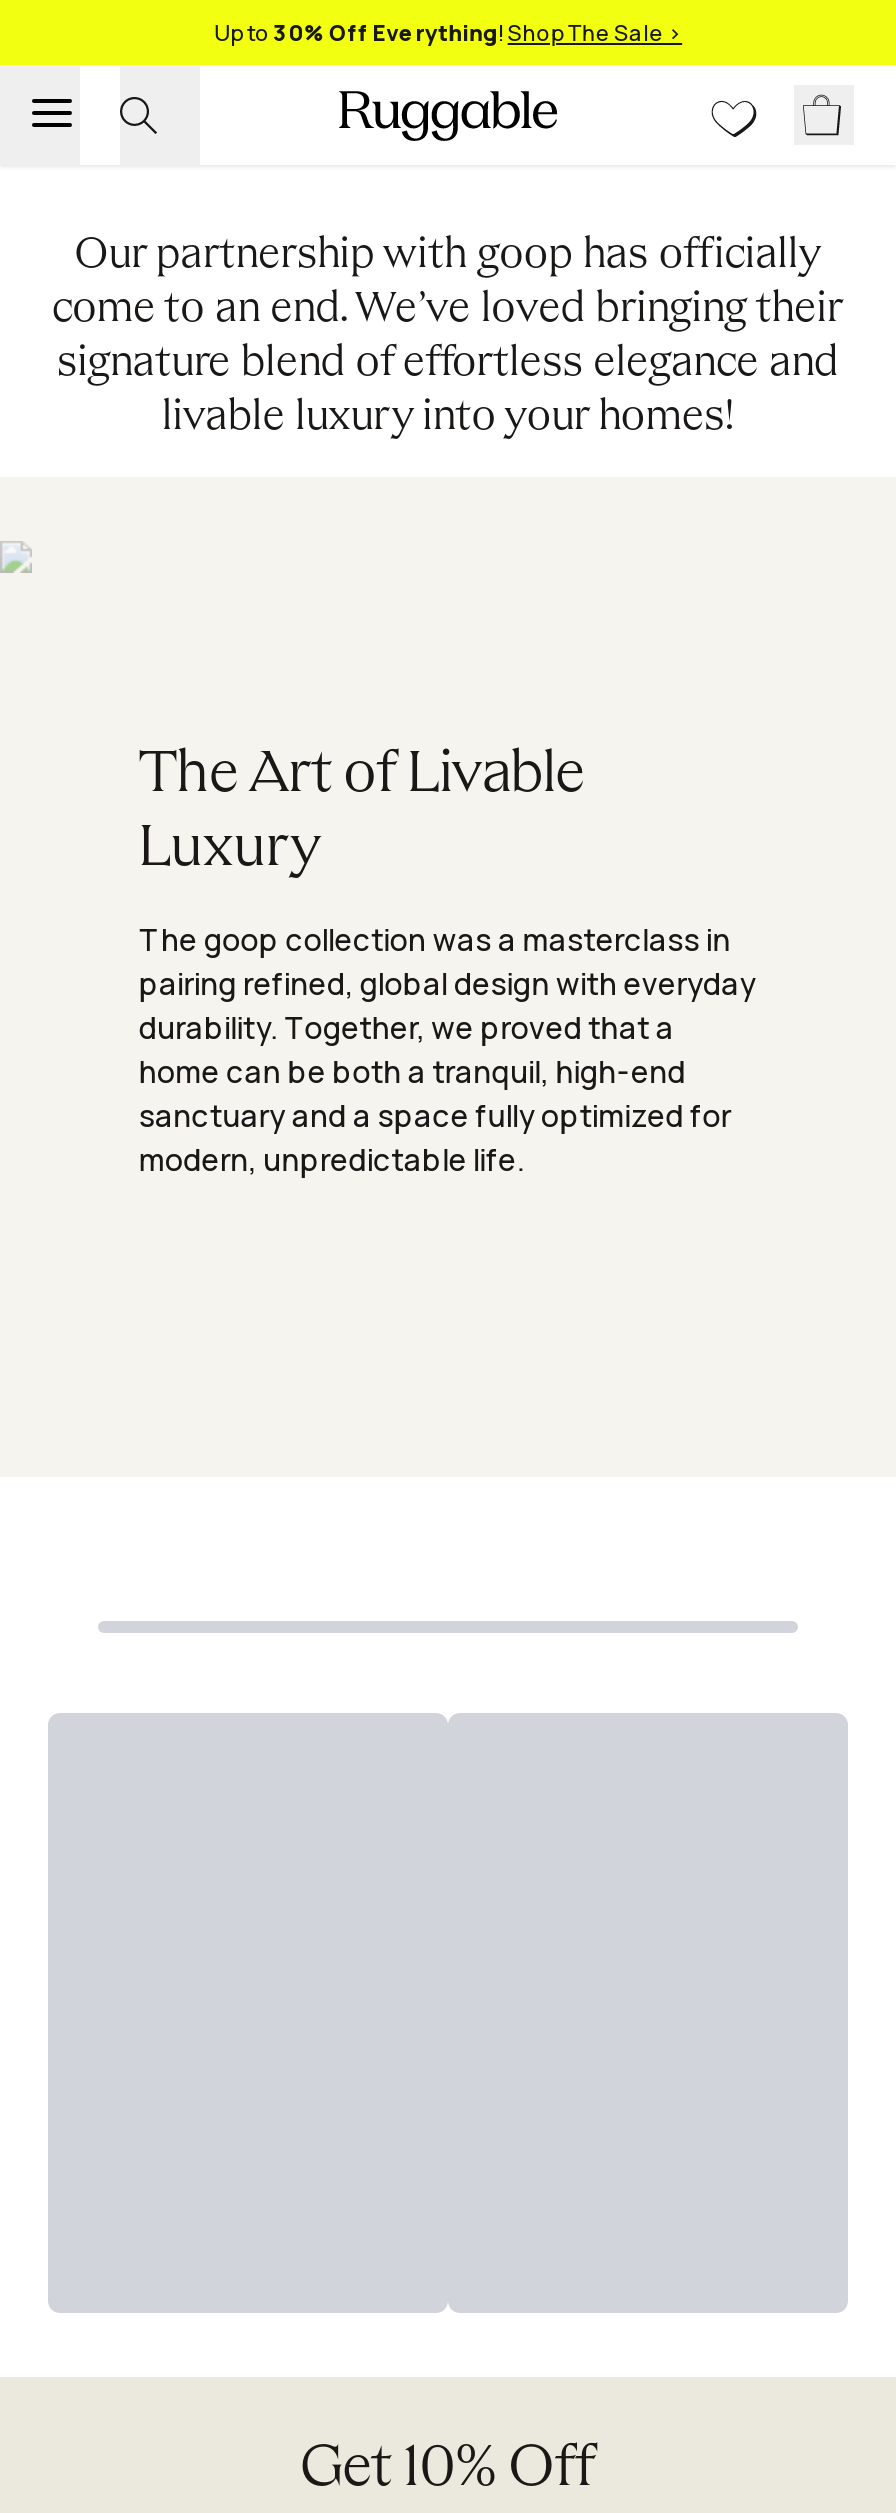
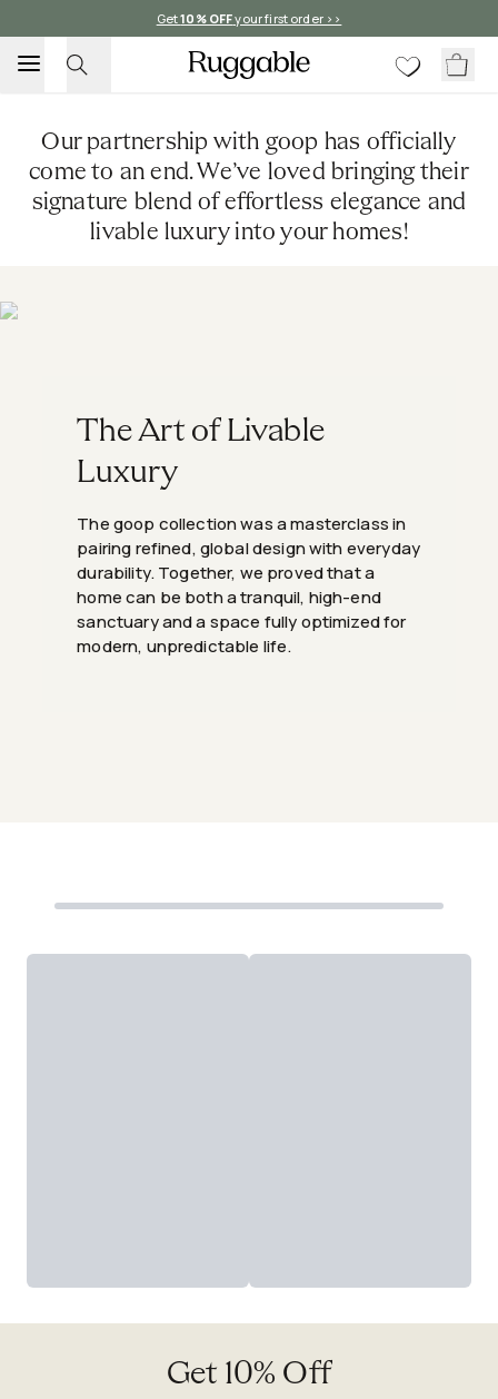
- Up to 30% Off Everything! Shop The Sale >
+ Get 10% OFF your first order >>
